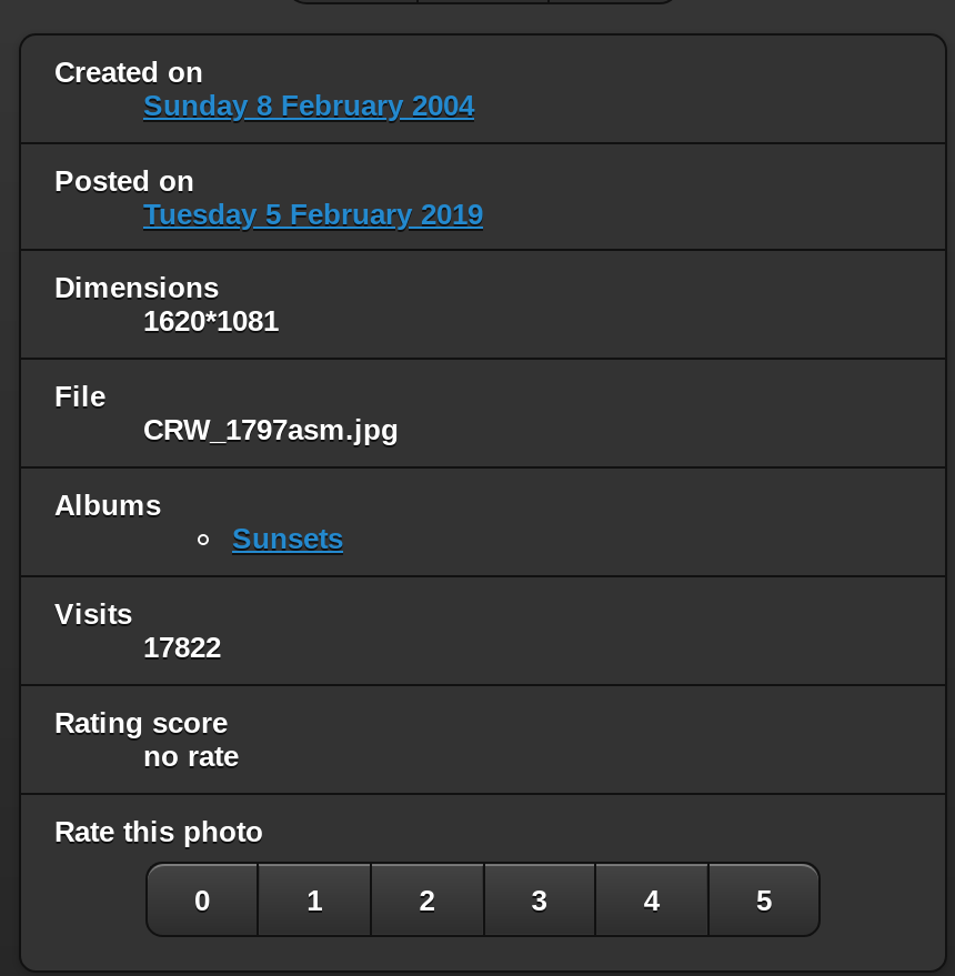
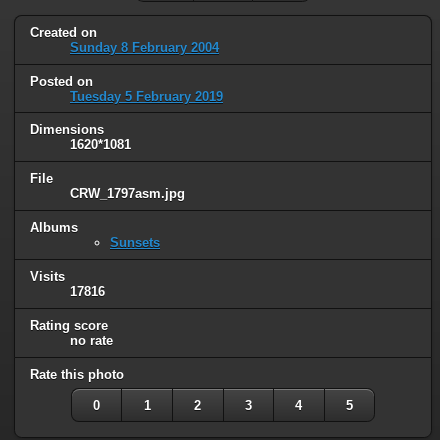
- 17822
+ 17816
